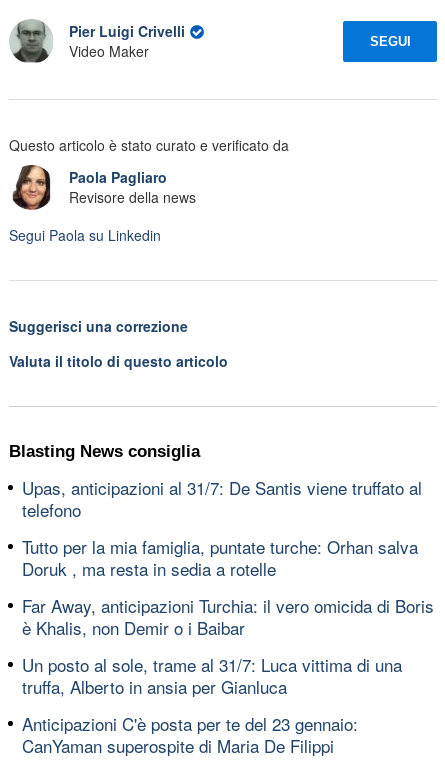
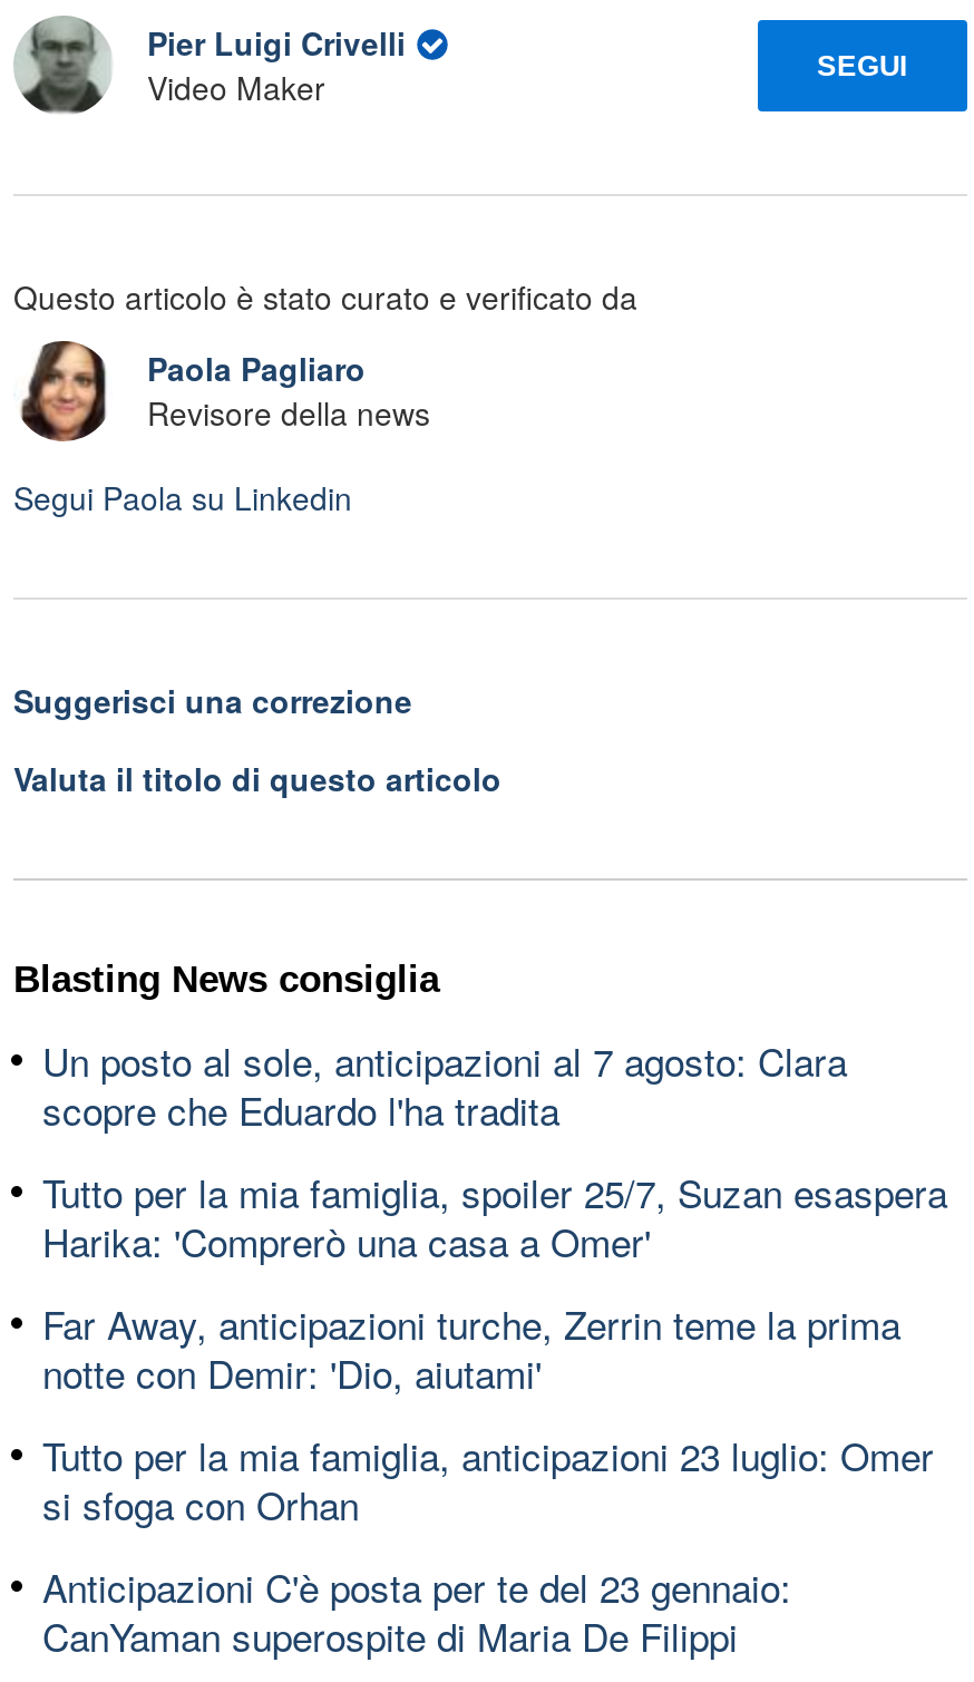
- Upas, anticipazioni al 31/7: De Santis viene truffato al
- telefono
+ Un posto al sole, anticipazioni al 7 agosto: Clara
+ scopre che Eduardo l'ha tradita

- Tutto per la mia famiglia, puntate turche: Orhan salva
- Doruk , ma resta in sedia a rotelle
+ Tutto per la mia famiglia, spoiler 25/7, Suzan esaspera
+ Harika: 'Comprerò una casa a Omer'

- Far Away, anticipazioni Turchia: il vero omicida di Boris
- è Khalis, non Demir o i Baibar
+ Far Away, anticipazioni turche, Zerrin teme la prima
+ notte con Demir: 'Dio, aiutami'

- Un posto al sole, trame al 31/7: Luca vittima di una
- truffa, Alberto in ansia per Gianluca
+ Tutto per la mia famiglia, anticipazioni 23 luglio: Omer
+ si sfoga con Orhan
